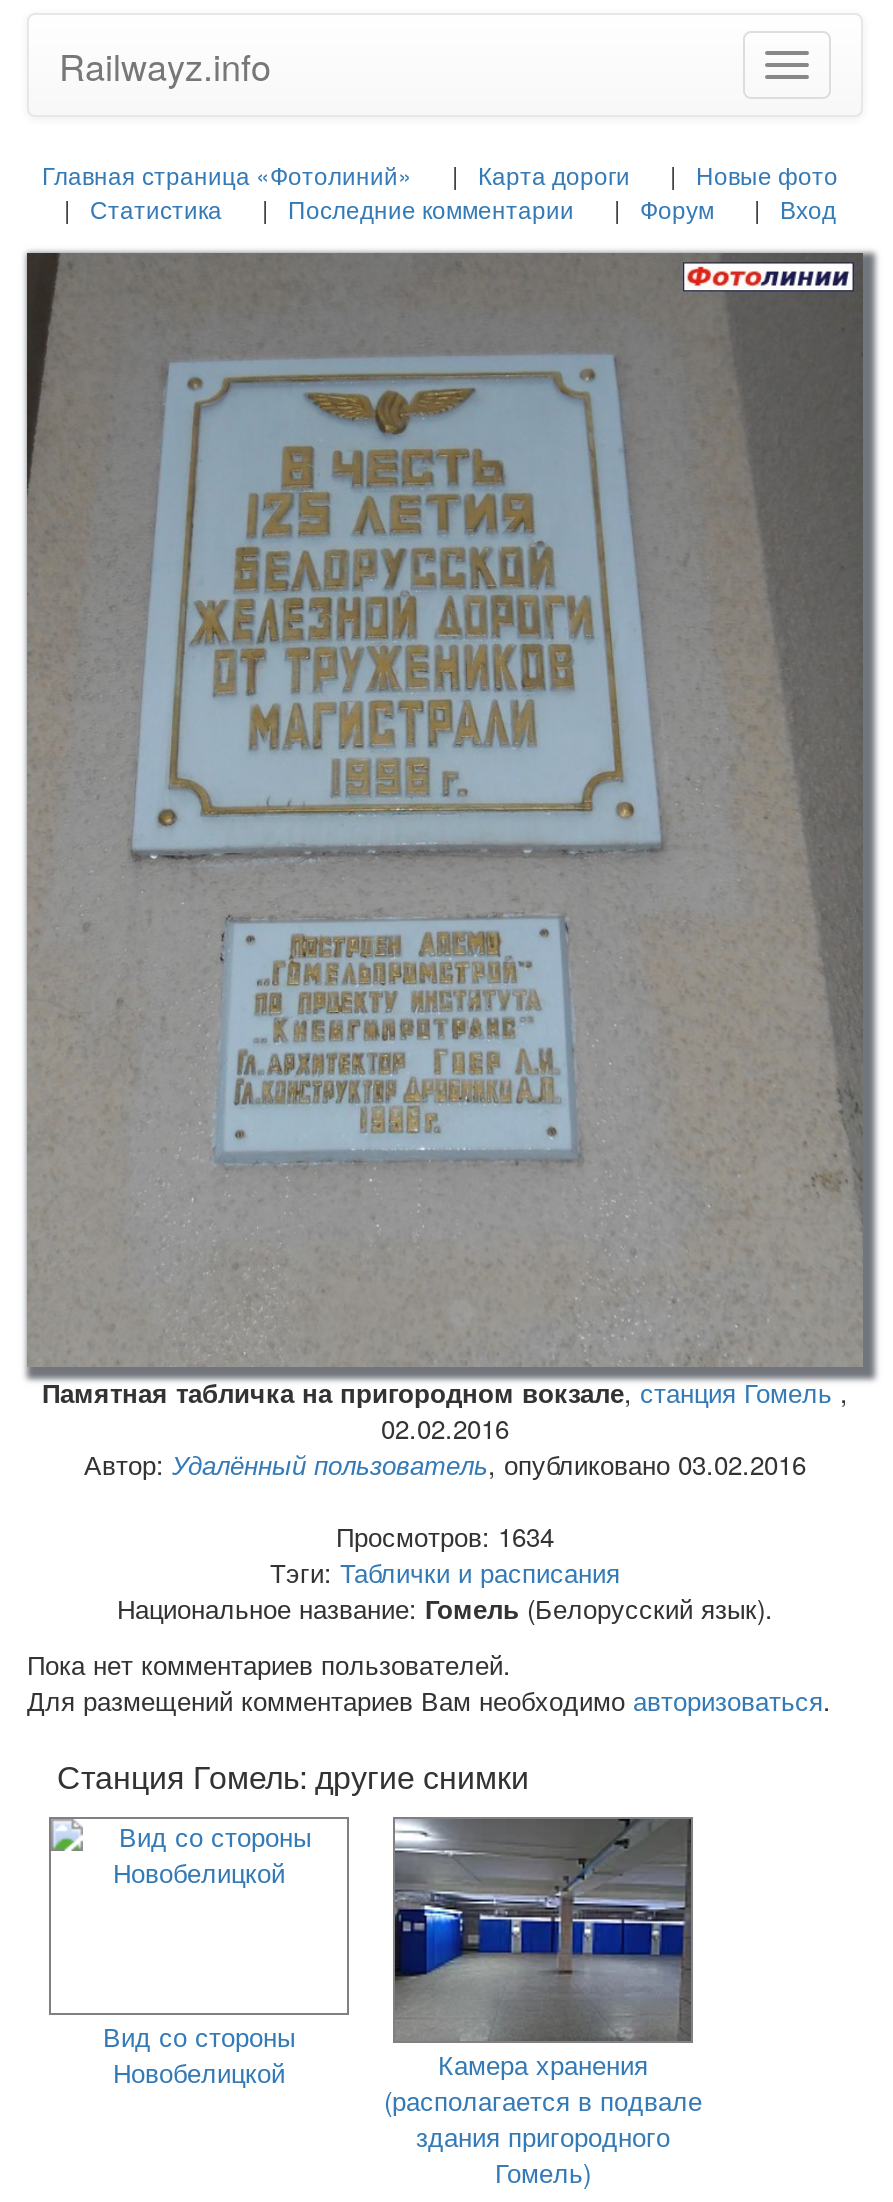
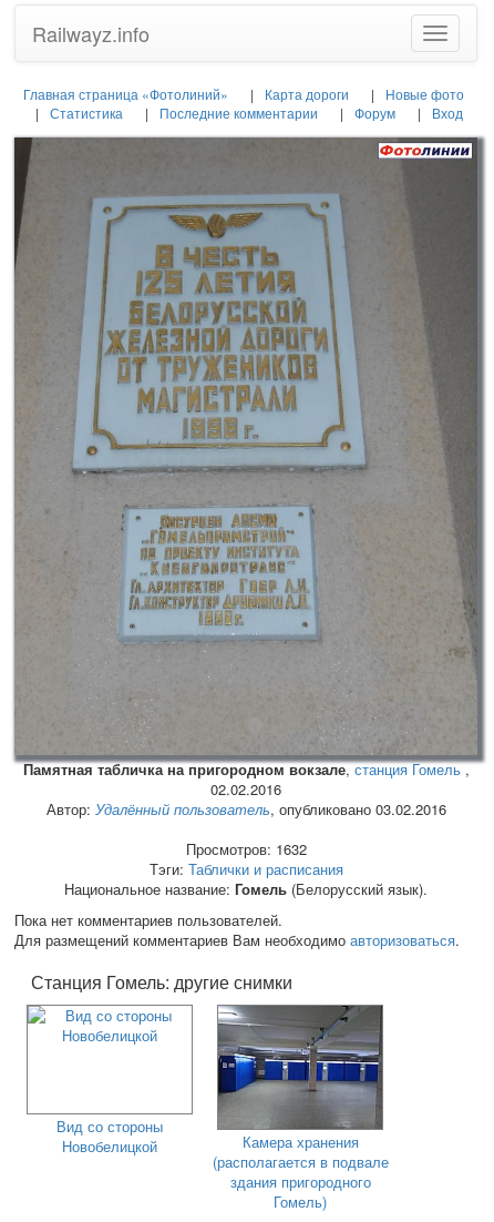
- Просмотров: 1634
+ Просмотров: 1632
